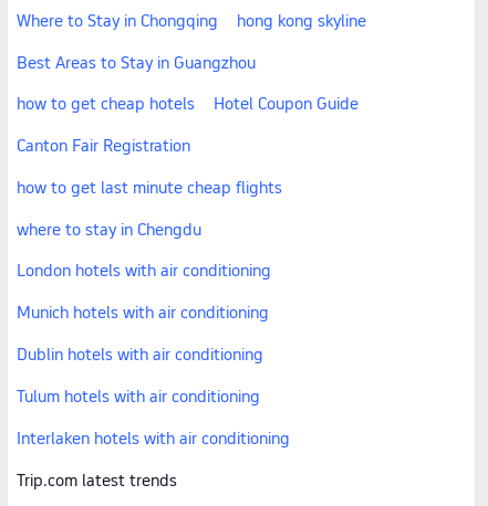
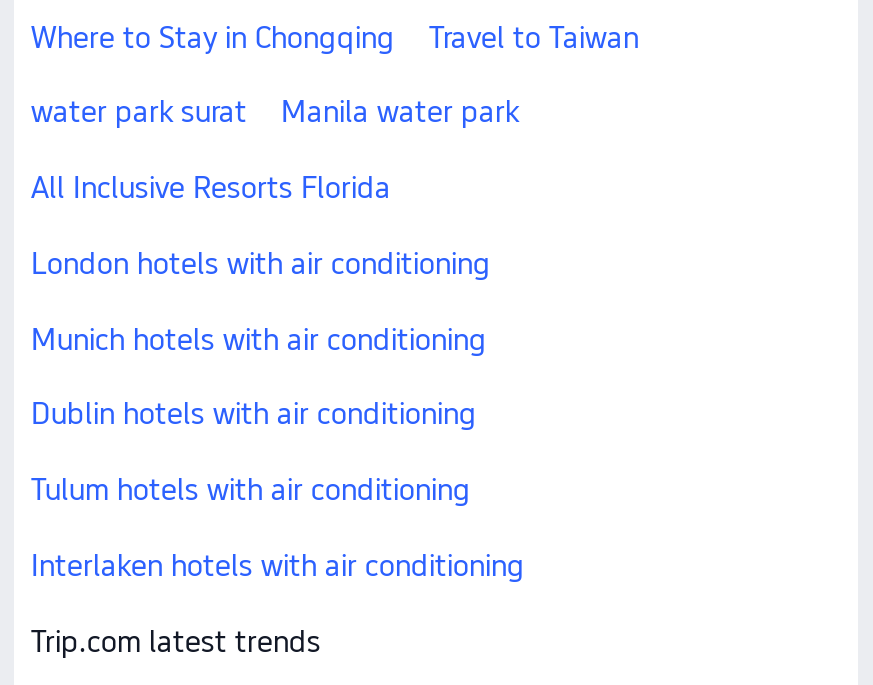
- hong kong skyline
- Best Areas to Stay in Guangzhou
- how to get cheap hotels
- Hotel Coupon Guide
- Canton Fair Registration
- how to get last minute cheap flights
- where to stay in Chengdu
+ Travel to Taiwan
+ water park surat
+ Manila water park
+ All Inclusive Resorts Florida
